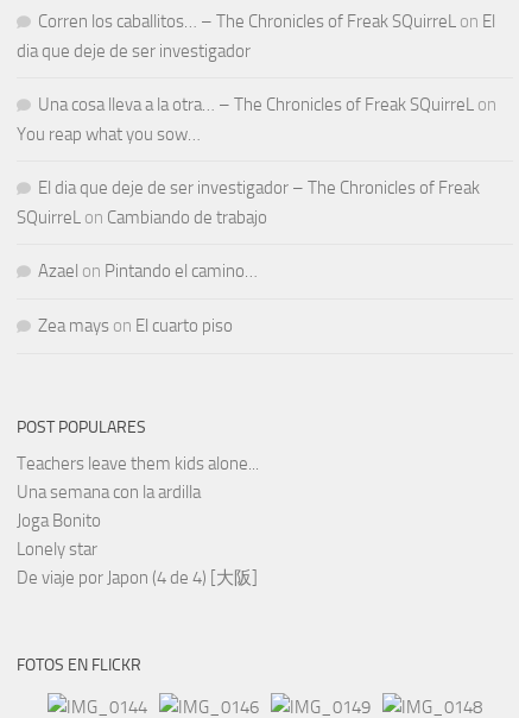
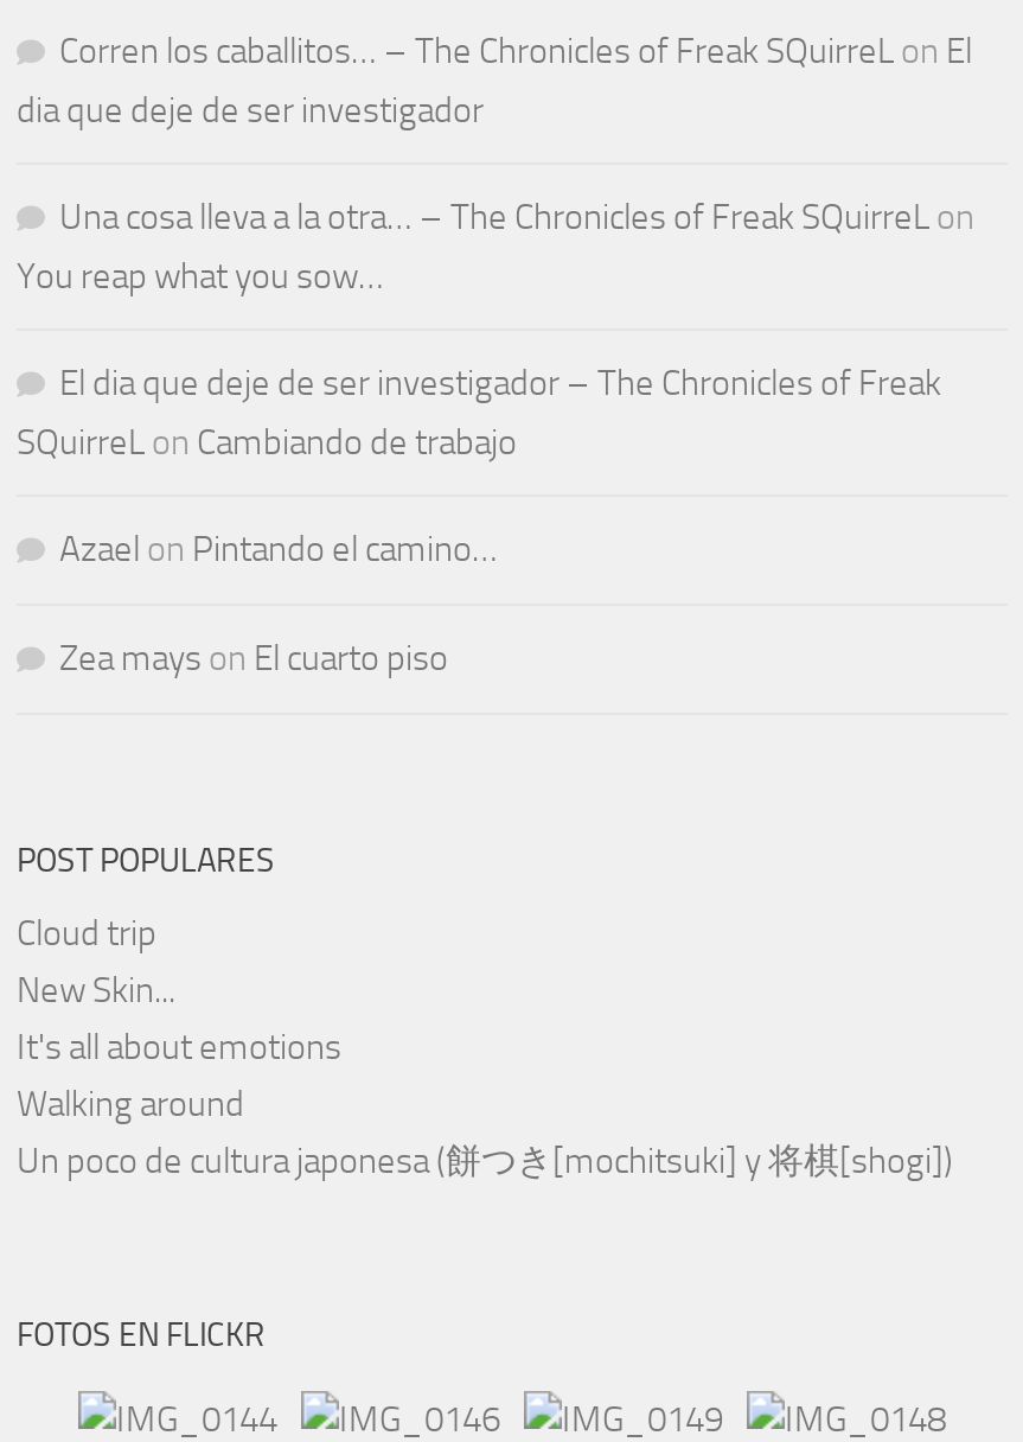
- Teachers leave them kids alone...
- Una semana con la ardilla
- Joga Bonito
- Lonely star
- De viaje por Japon (4 de 4) [大阪]
+ Cloud trip
+ New Skin...
+ It's all about emotions
+ Walking around
+ Un poco de cultura japonesa (餅つき[mochitsuki] y 将棋[shogi])
